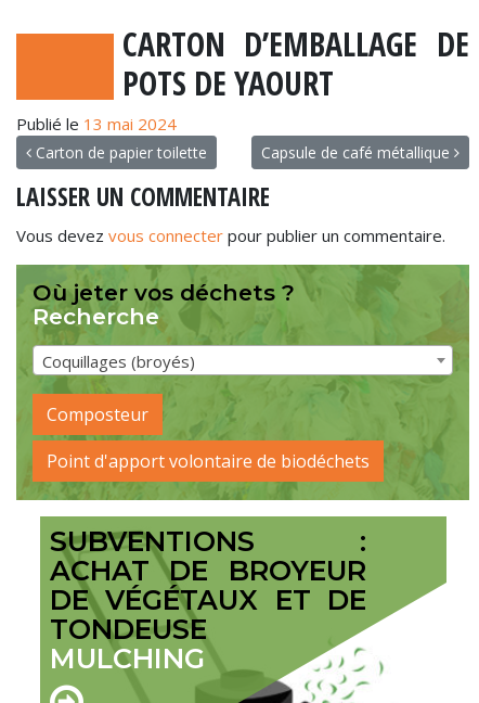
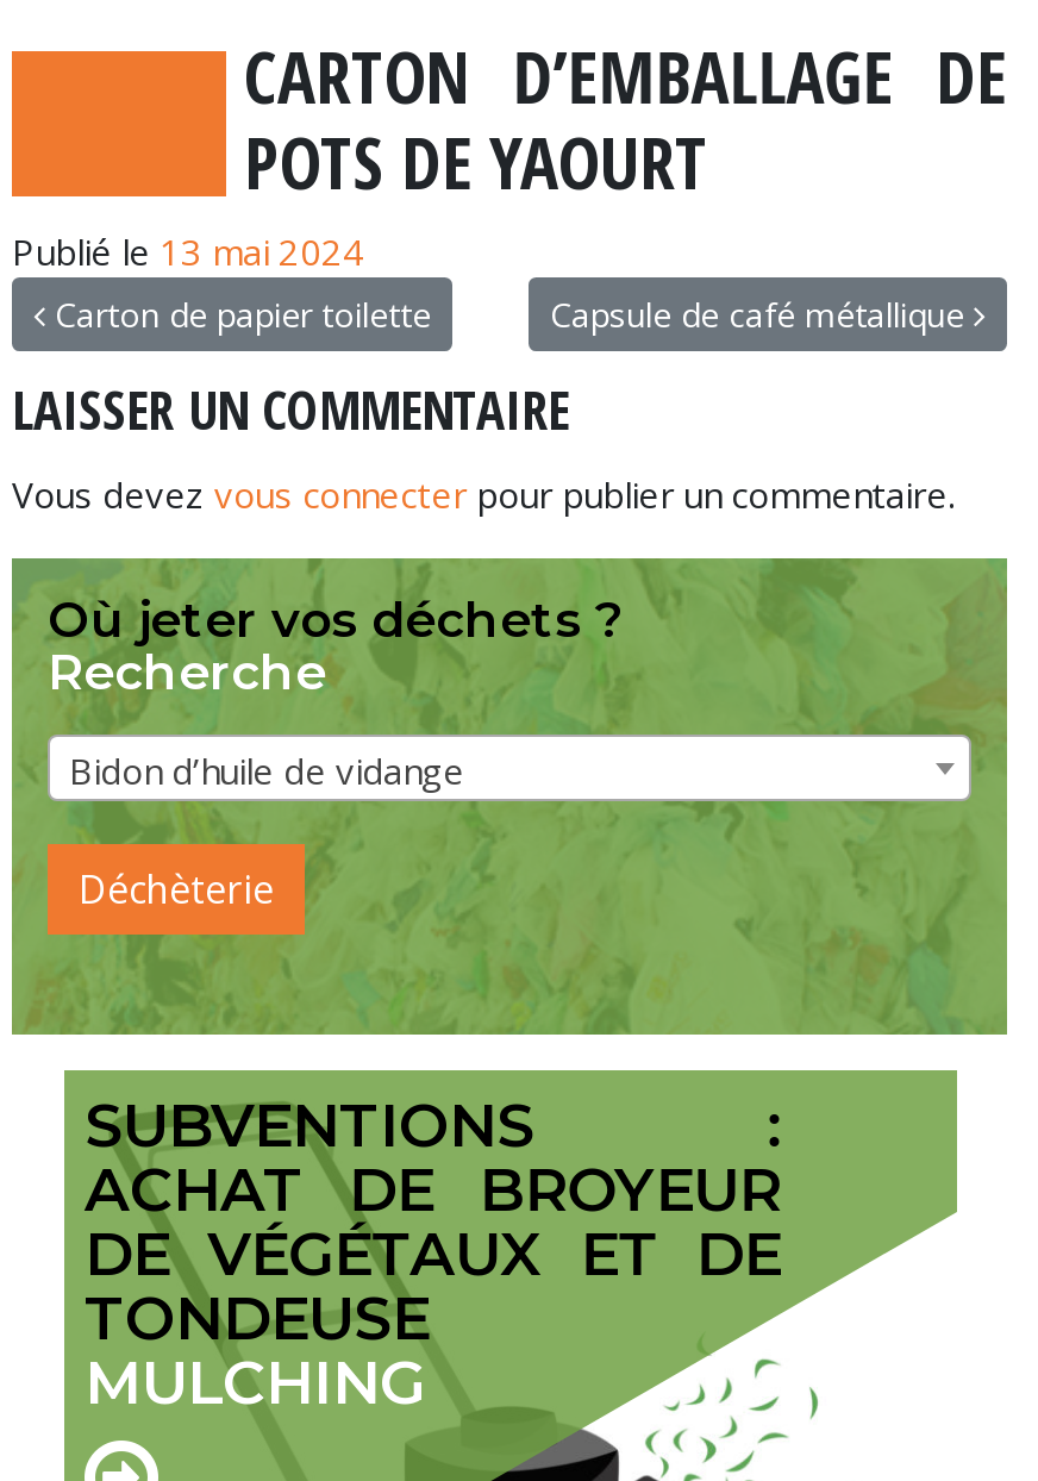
- Coquillages (broyés)
- Composteur
- Point d'apport volontaire de biodéchets
+ Bidon d’huile de vidange
+ Déchèterie
